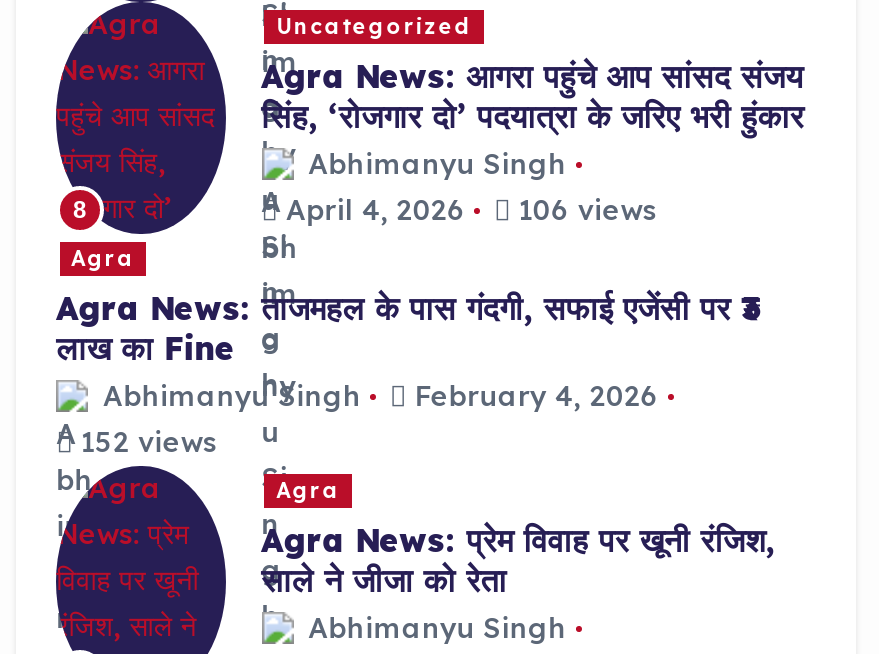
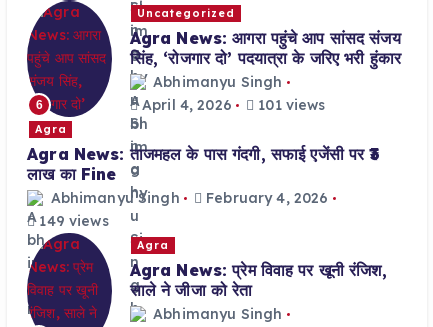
- 8
+ 6

- April 4, 2026 106 views
+ April 4, 2026 101 views

- 152 views
+ 149 views
